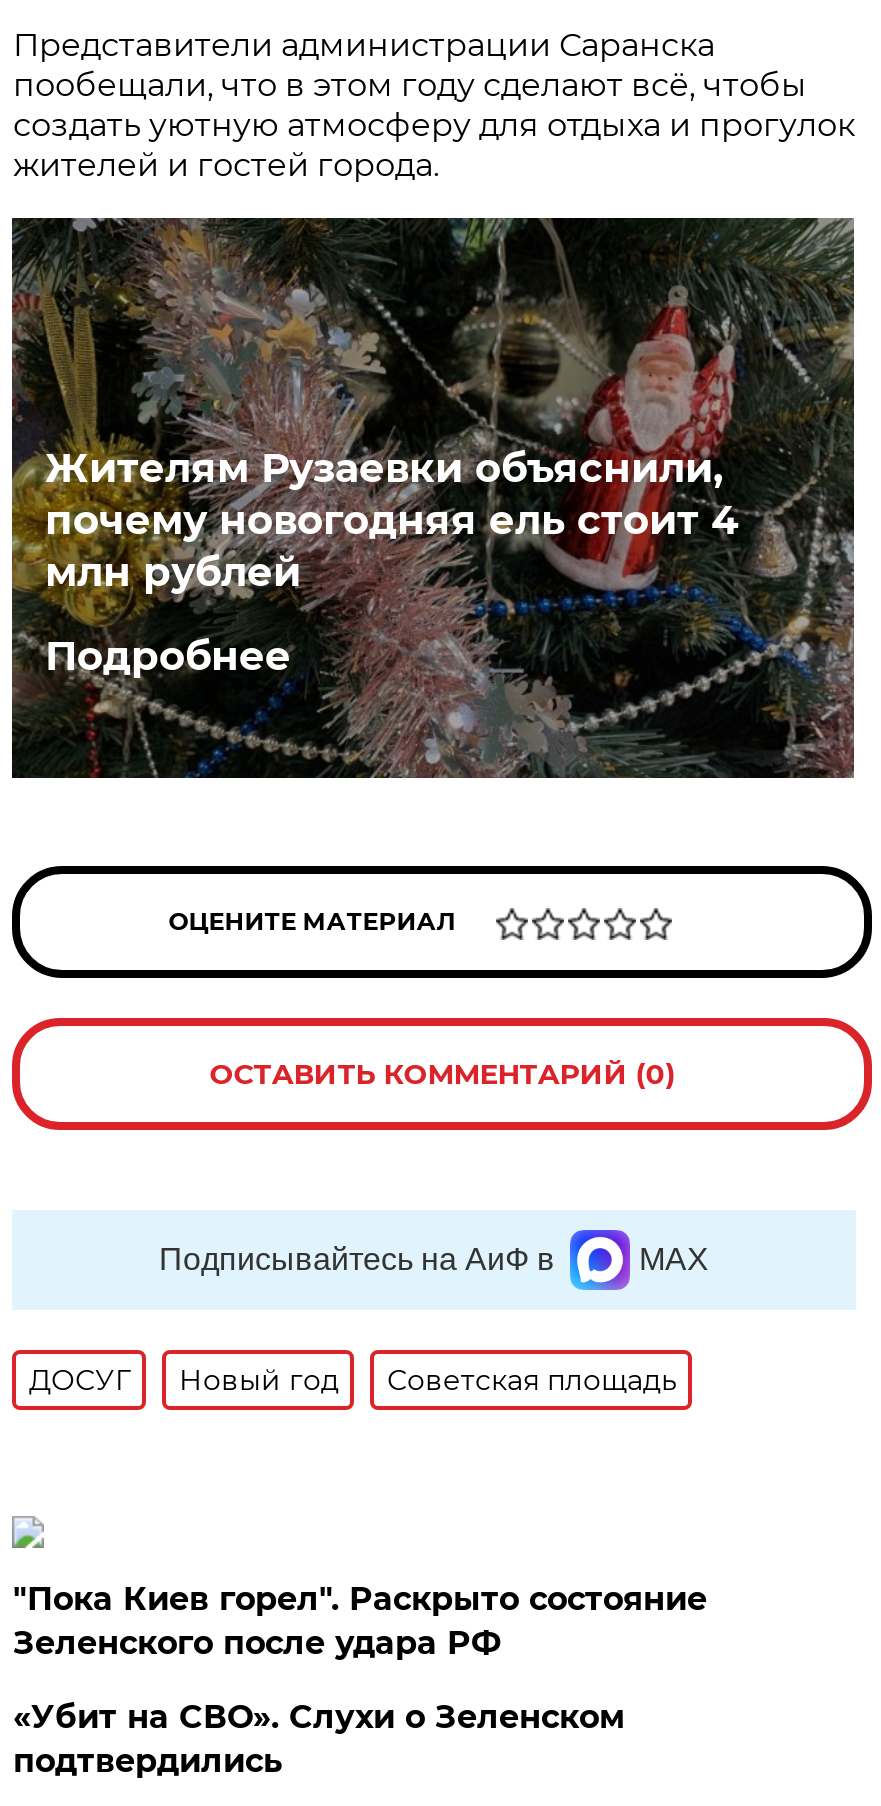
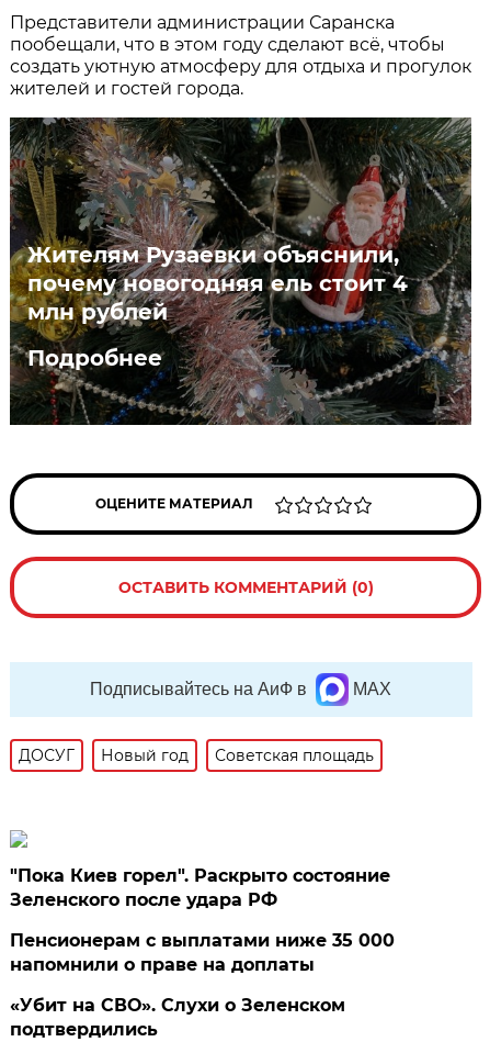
+ Пенсионерам с выплатами ниже 35 000
+ напомнили о праве на доплаты
